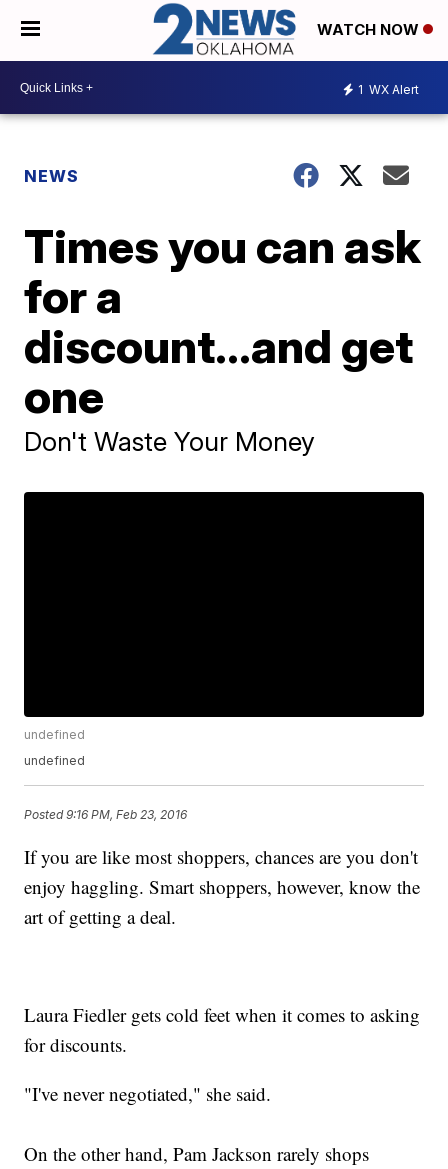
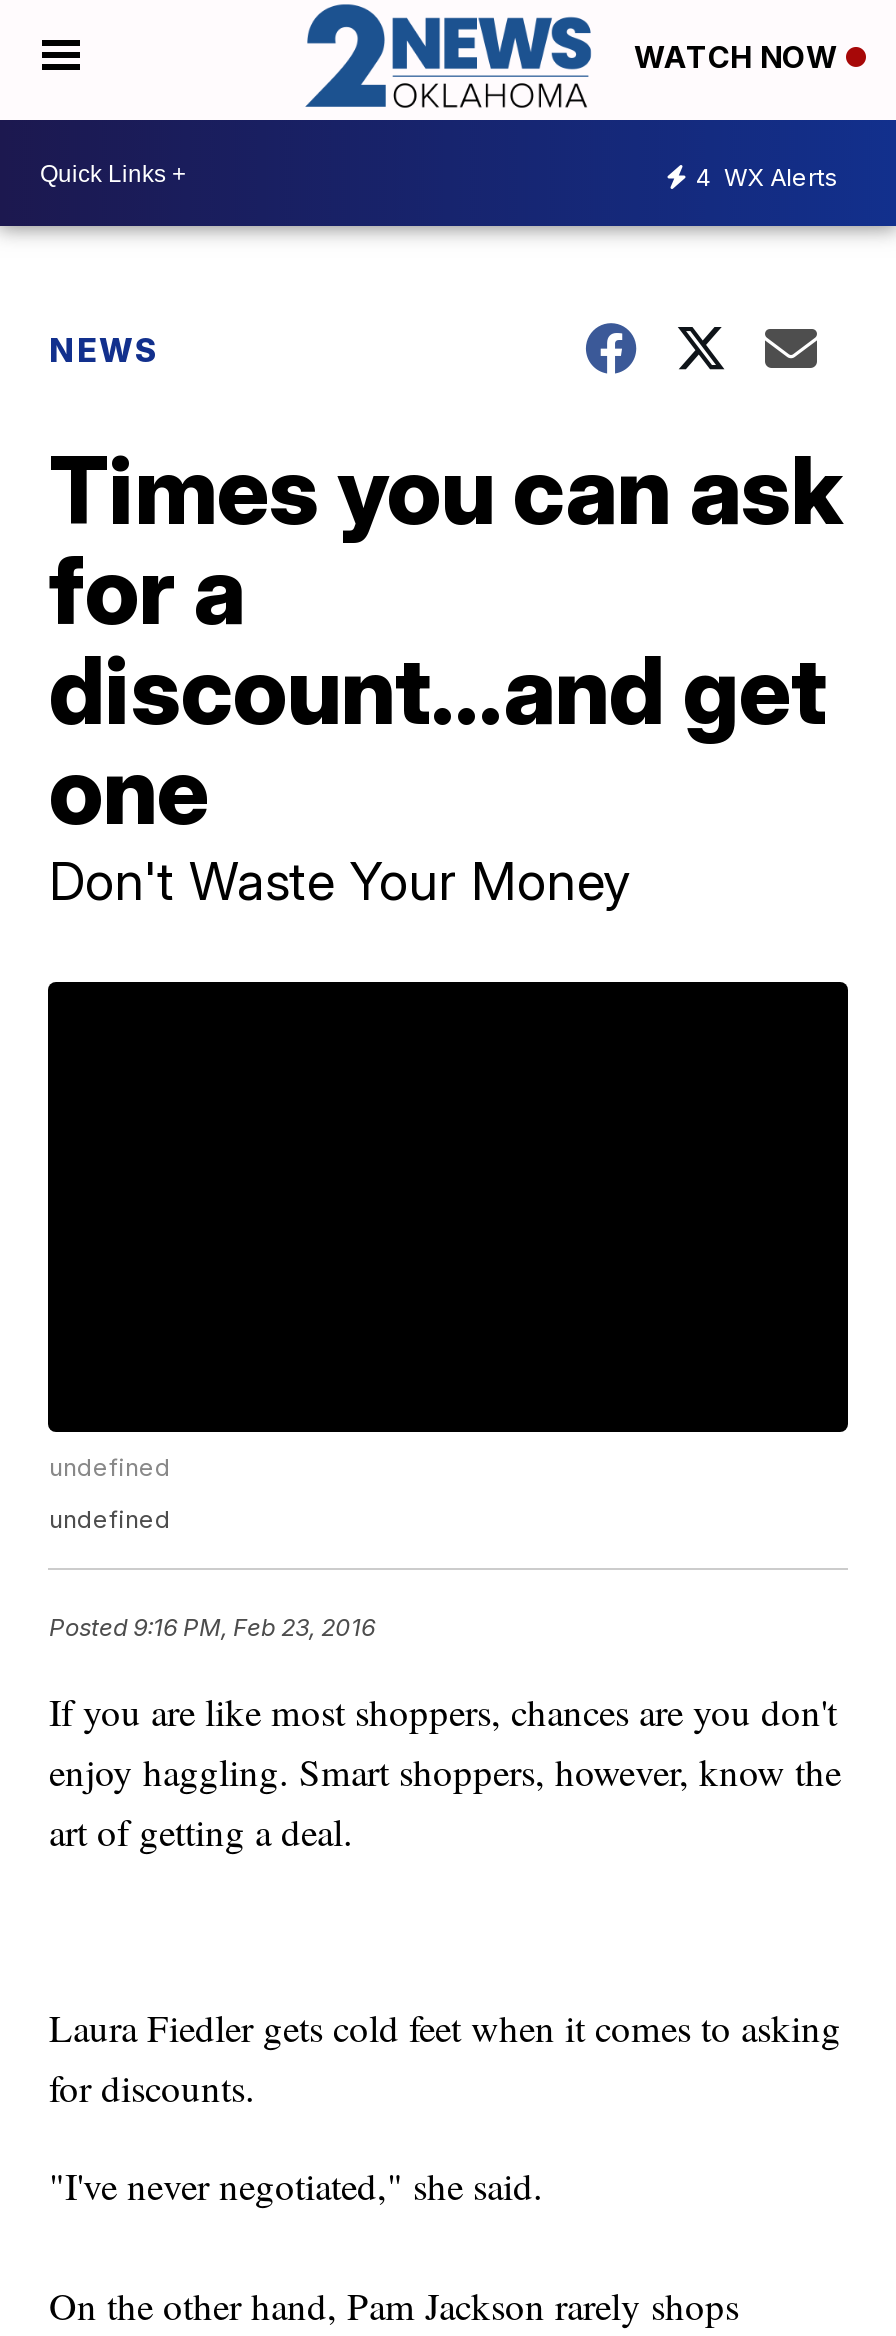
- 1 WX Alert
+ 4 WX Alerts
